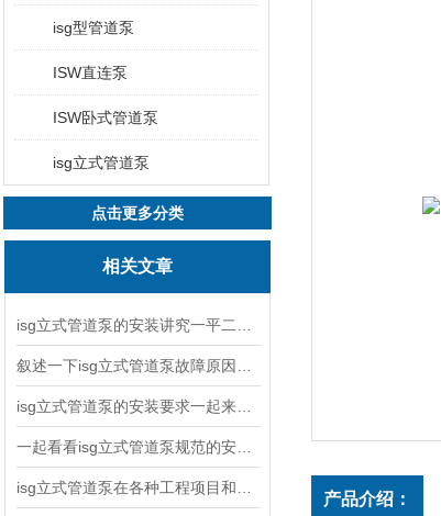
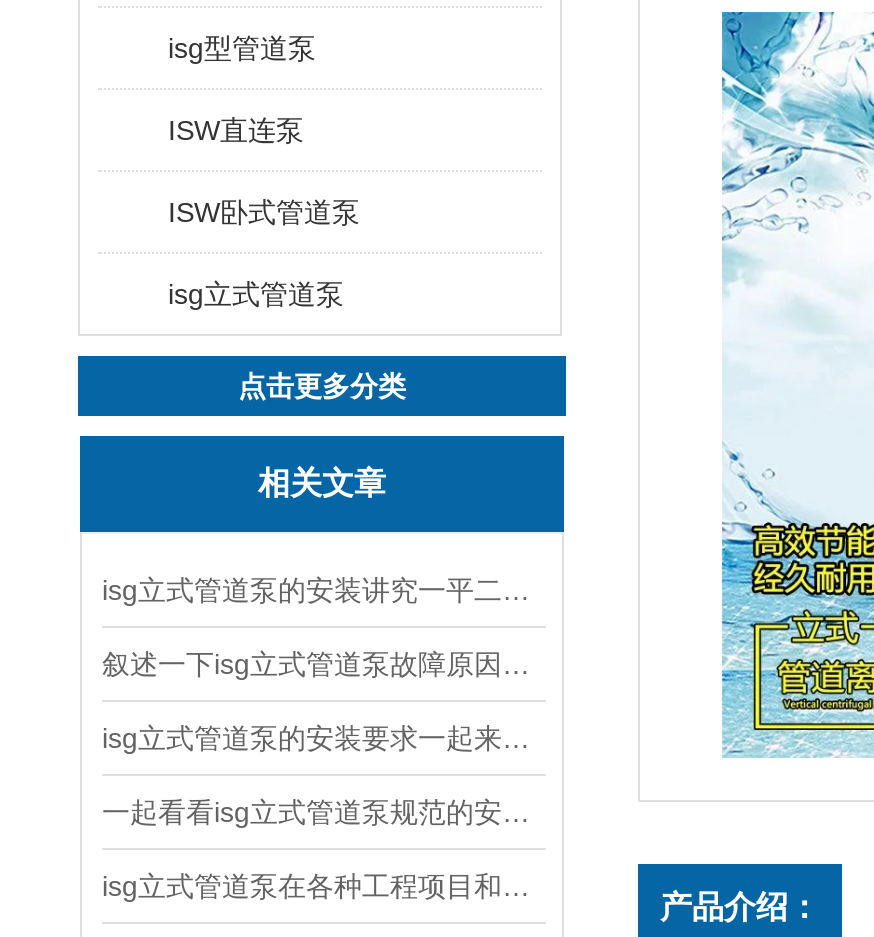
+ [image]
